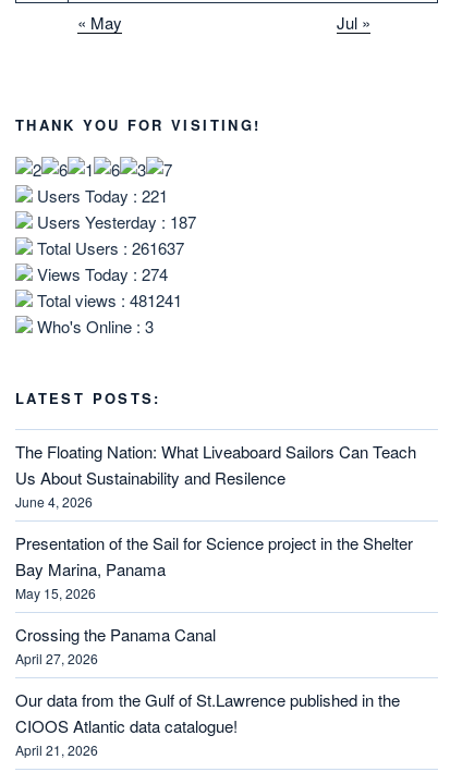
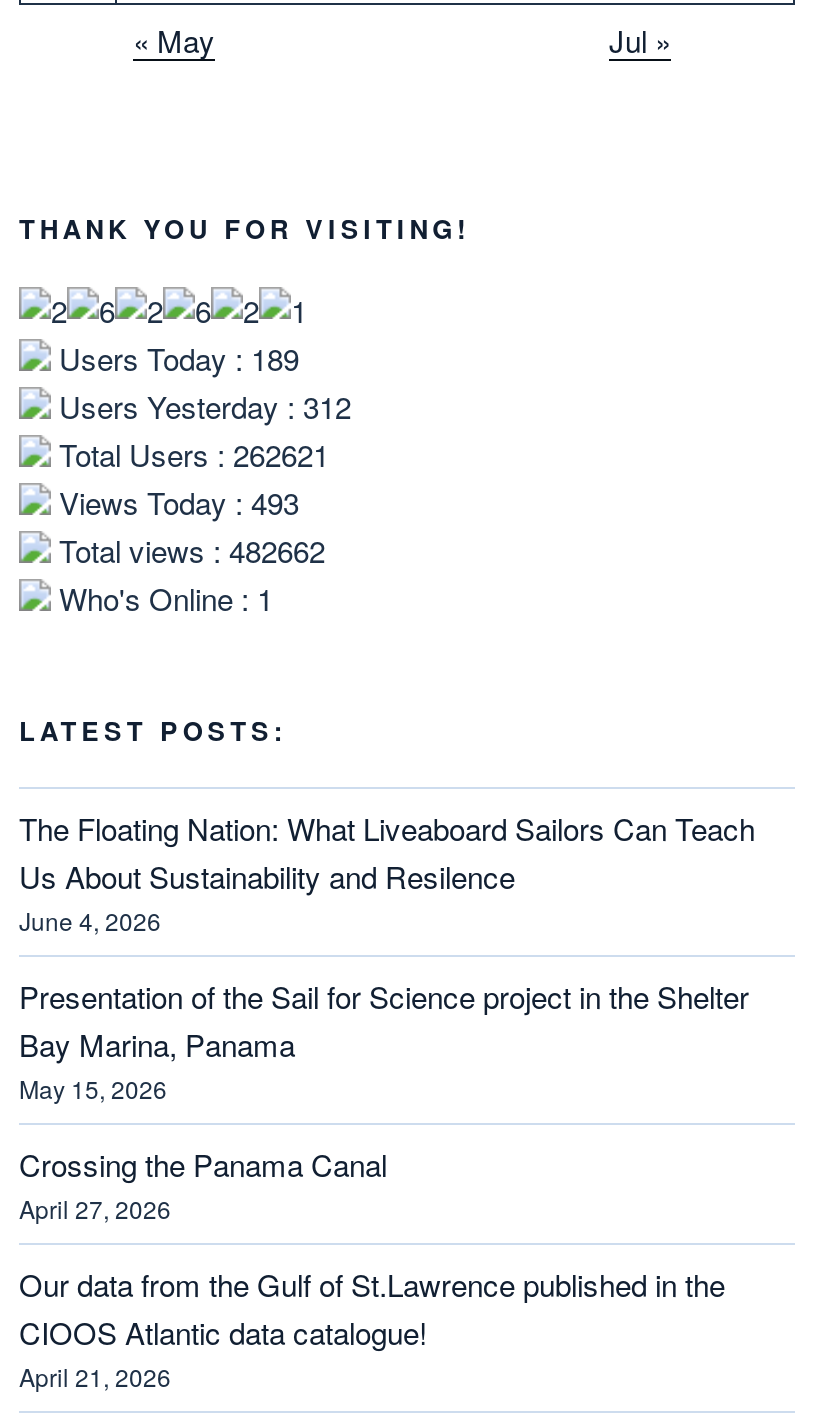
- Users Today : 221
+ Users Today : 189

- Users Yesterday : 187
+ Users Yesterday : 312

- Total Users : 261637
+ Total Users : 262621

- Views Today : 274
+ Views Today : 493

- Total views : 481241
+ Total views : 482662

- Who's Online : 3
+ Who's Online : 1
